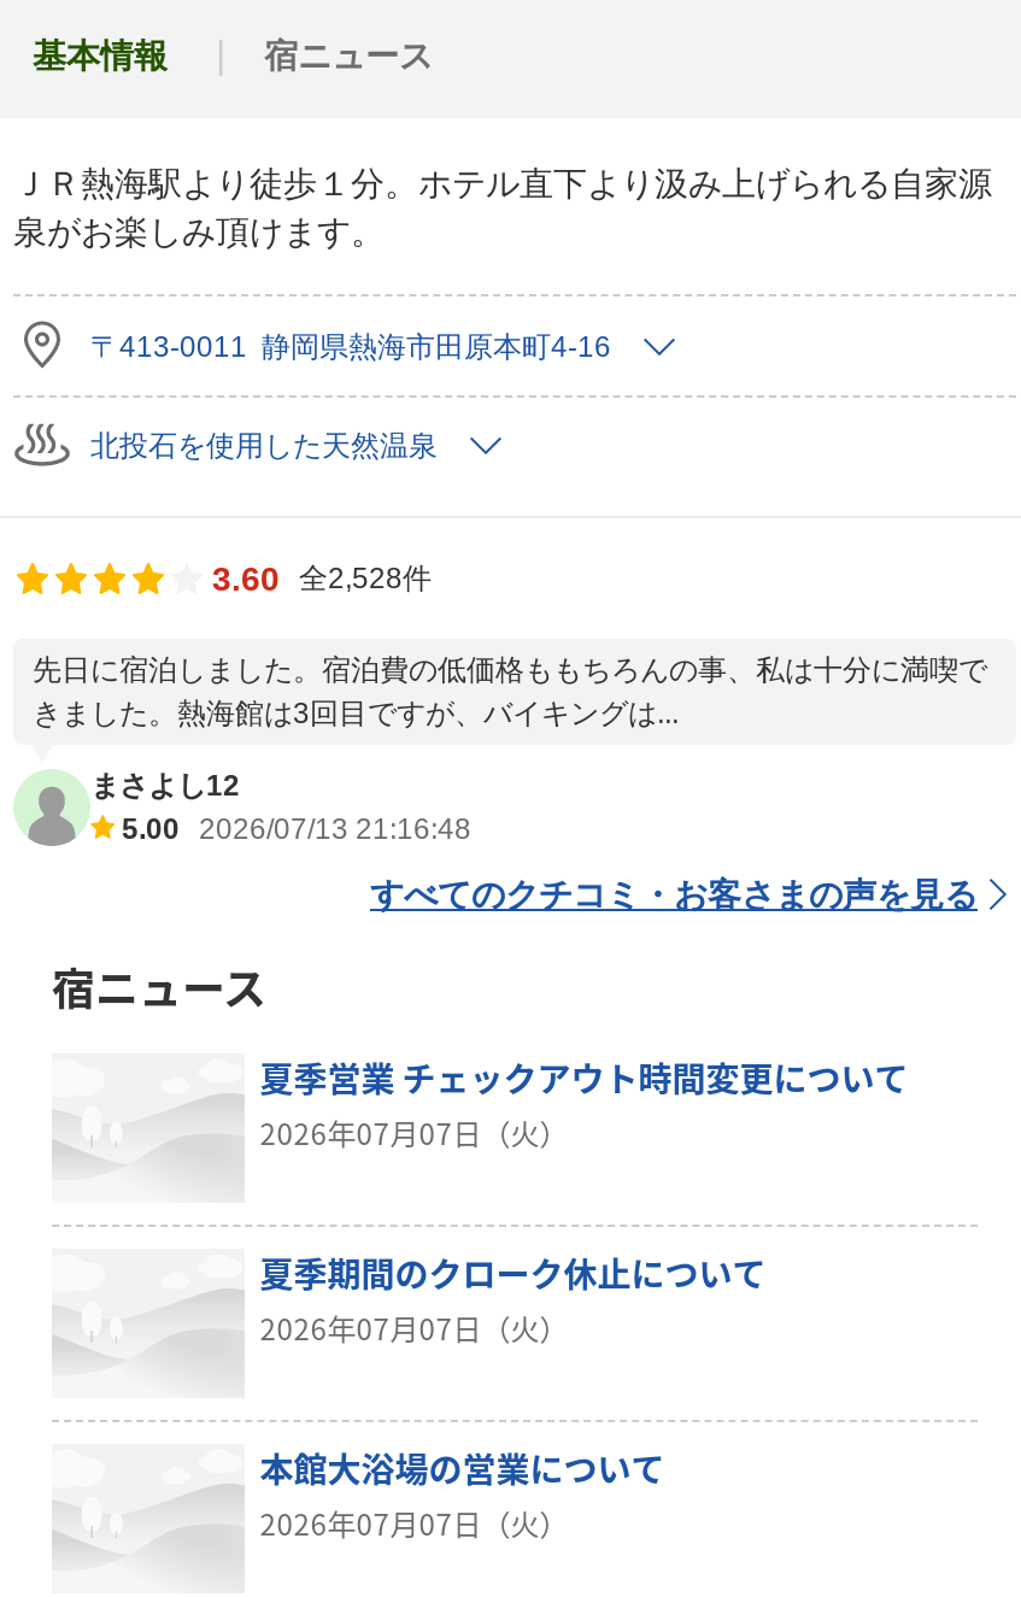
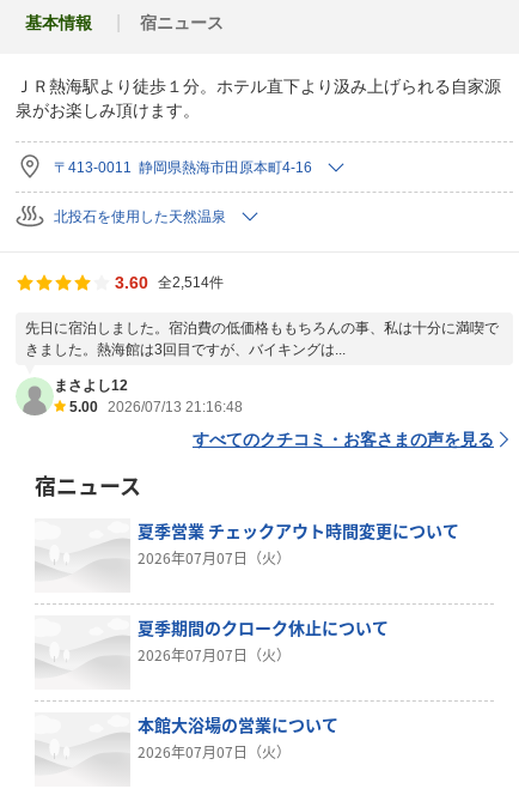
- 3.60 全2,528件
+ 3.60 全2,514件
